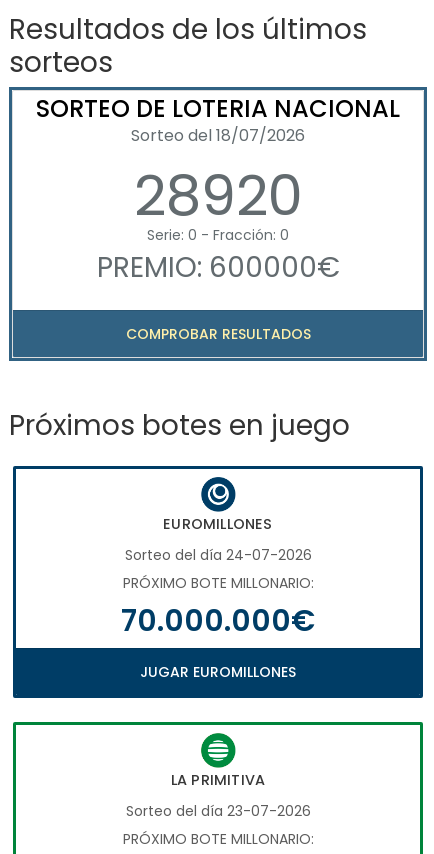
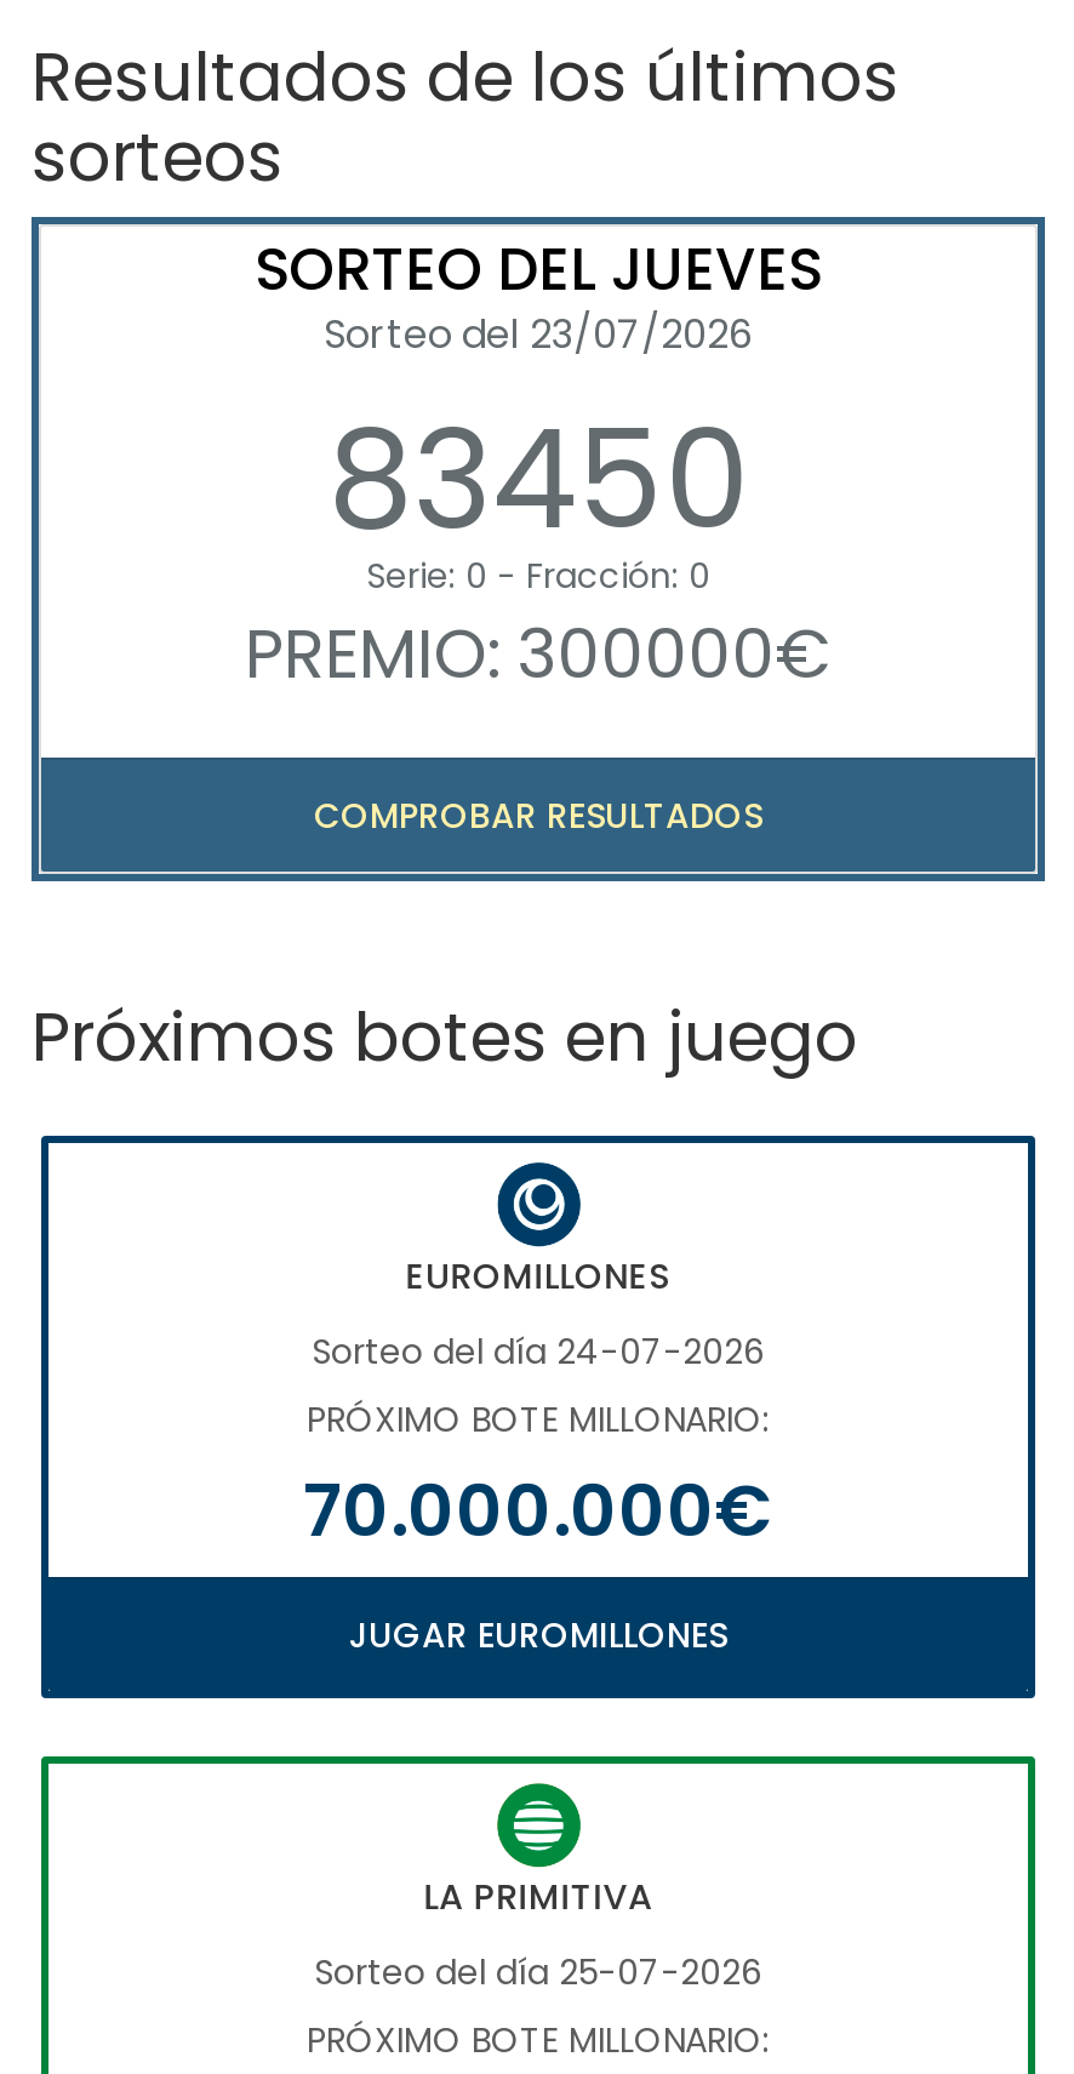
- SORTEO DE LOTERIA NACIONAL
- Sorteo del 18/07/2026
- 28920
+ SORTEO DEL JUEVES
+ Sorteo del 23/07/2026
+ 83450

- PREMIO: 600000€
+ PREMIO: 300000€

- Sorteo del día 23-07-2026
+ Sorteo del día 25-07-2026
